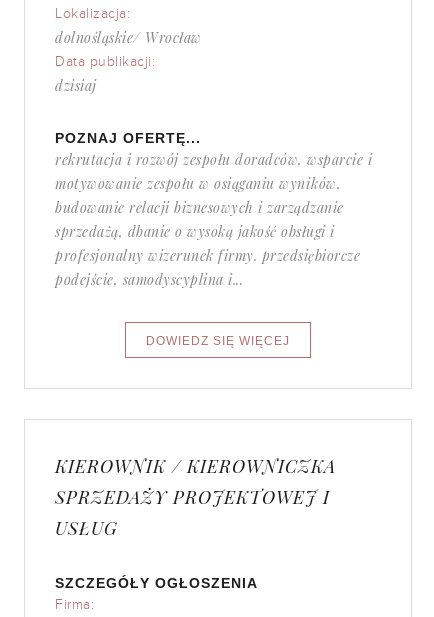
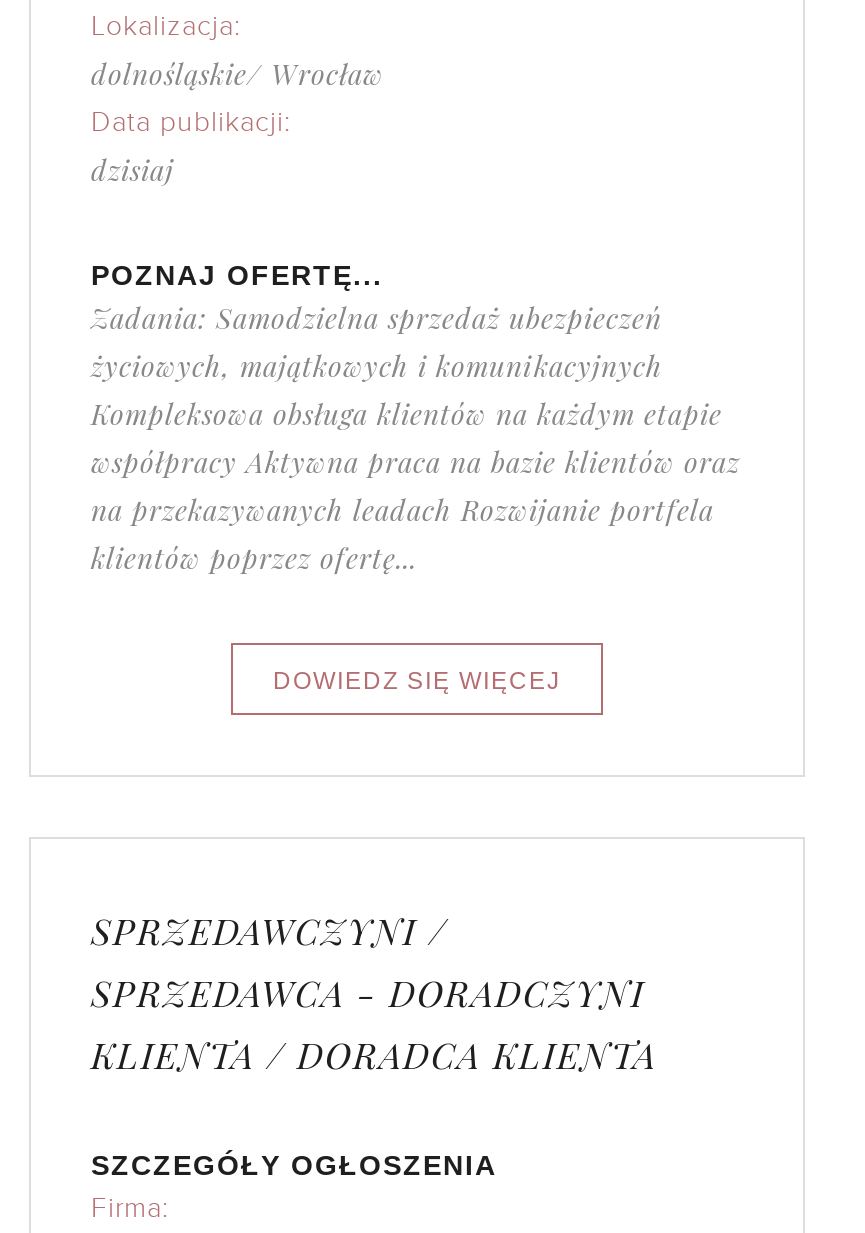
- rekrutacja i rozwój zespołu doradców, wsparcie i
- motywowanie zespołu w osiąganiu wyników,
- budowanie relacji biznesowych i zarządzanie
- sprzedażą, dbanie o wysoką jakość obsługi i
- profesjonalny wizerunek firmy. przedsiębiorcze
- podejście, samodyscyplina i...
+ Zadania: Samodzielna sprzedaż ubezpieczeń
+ życiowych, majątkowych i komunikacyjnych
+ Kompleksowa obsługa klientów na każdym etapie
+ współpracy Aktywna praca na bazie klientów oraz
+ na przekazywanych leadach Rozwijanie portfela
+ klientów poprzez ofertę...

- KIEROWNIK / KIEROWNICZKA
- SPRZEDAŻY PROJEKTOWEJ I
- USŁUG
+ SPRZEDAWCZYNI /
+ SPRZEDAWCA - DORADCZYNI
+ KLIENTA / DORADCA KLIENTA
